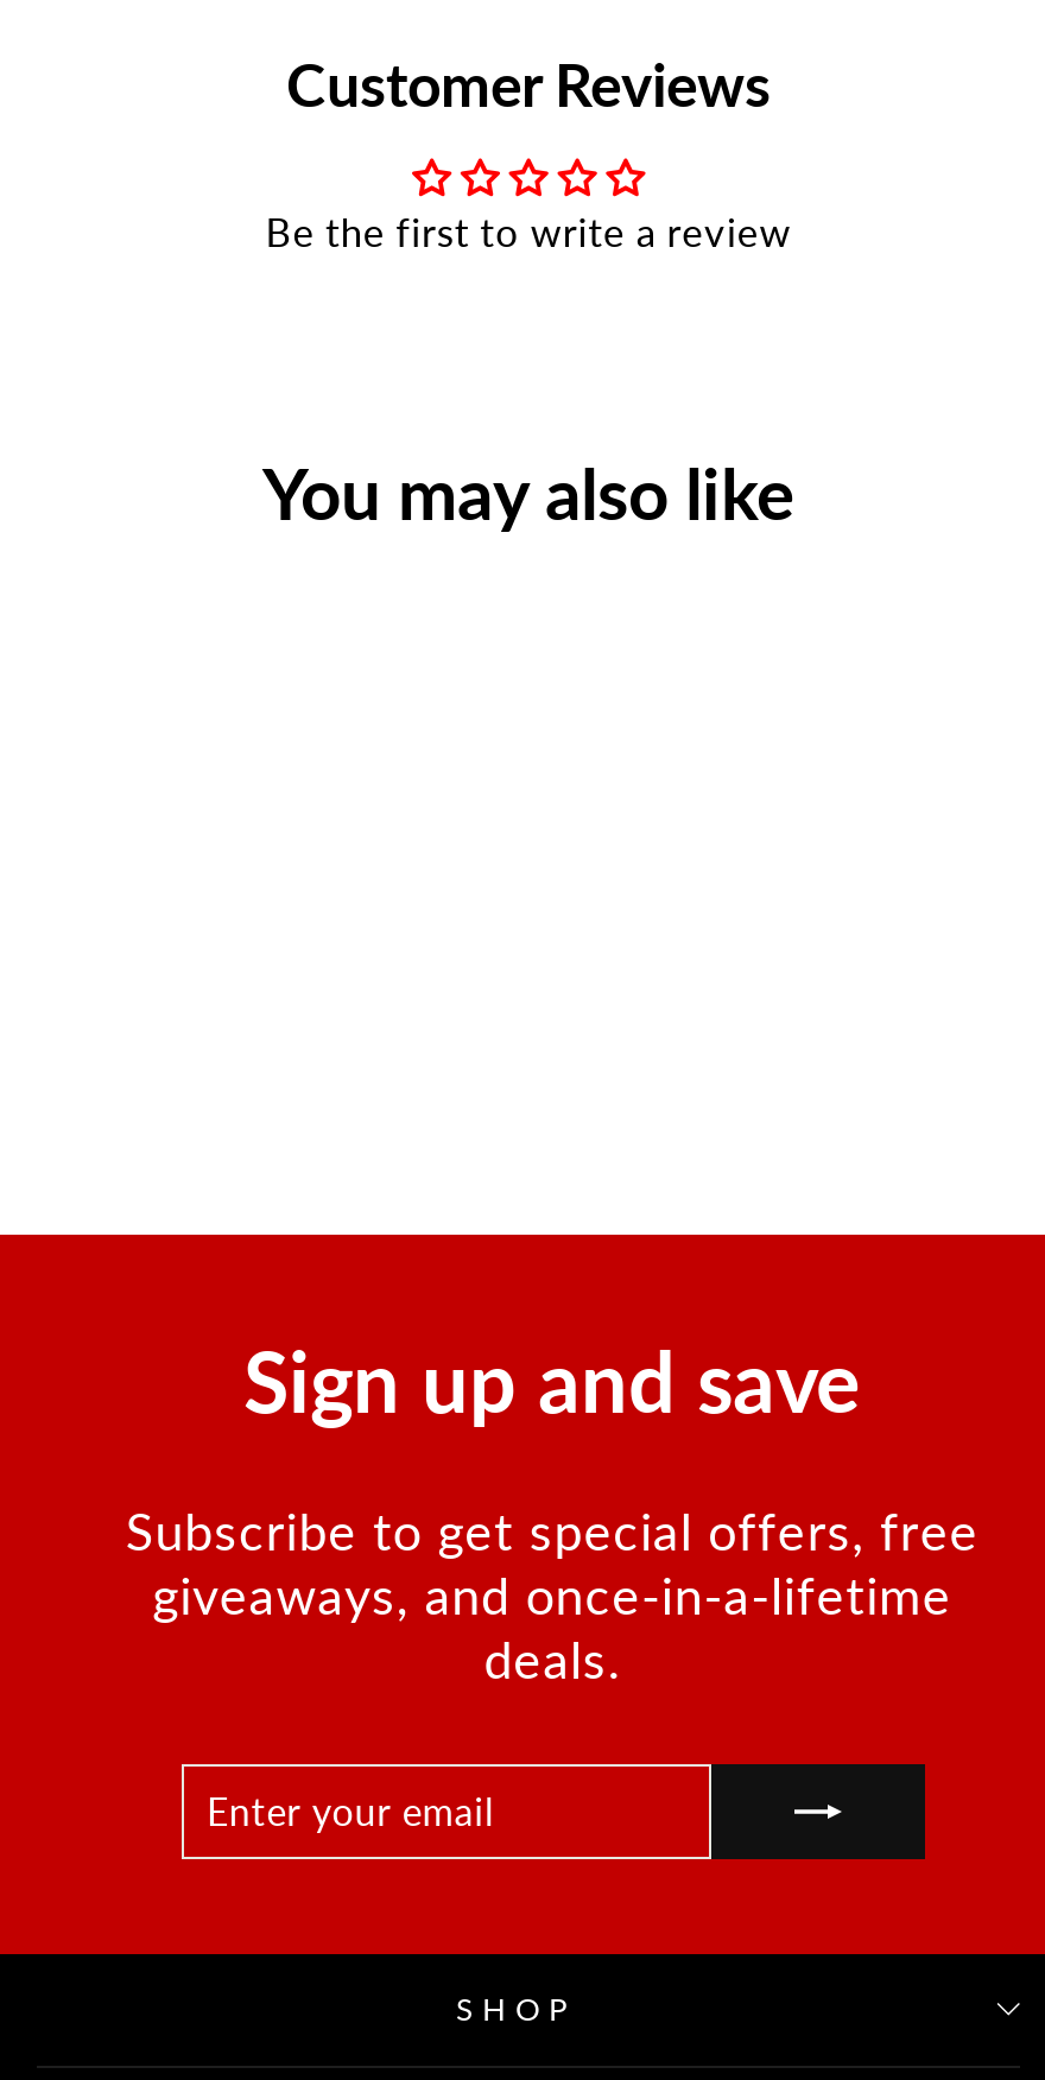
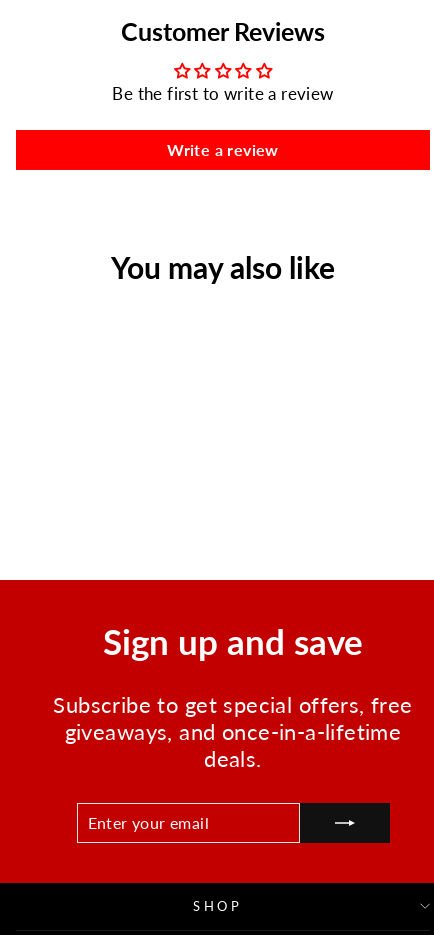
+ Write a review
